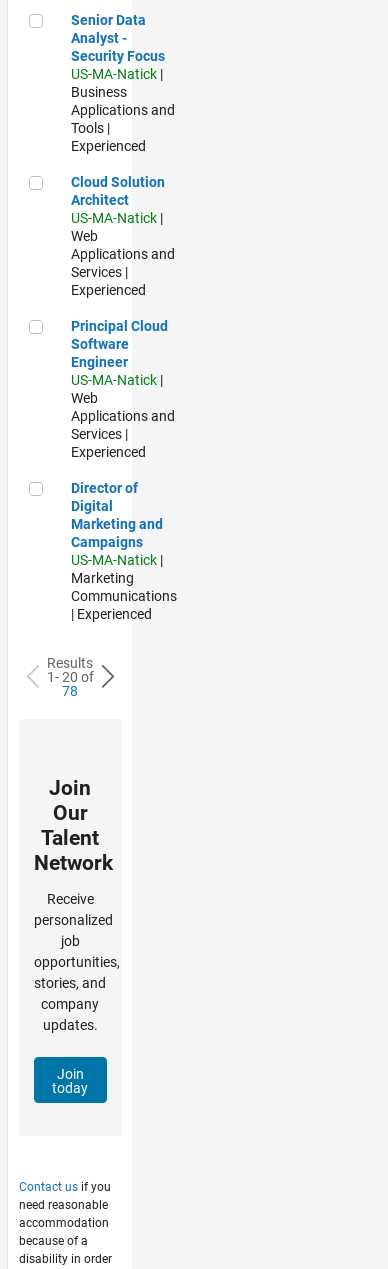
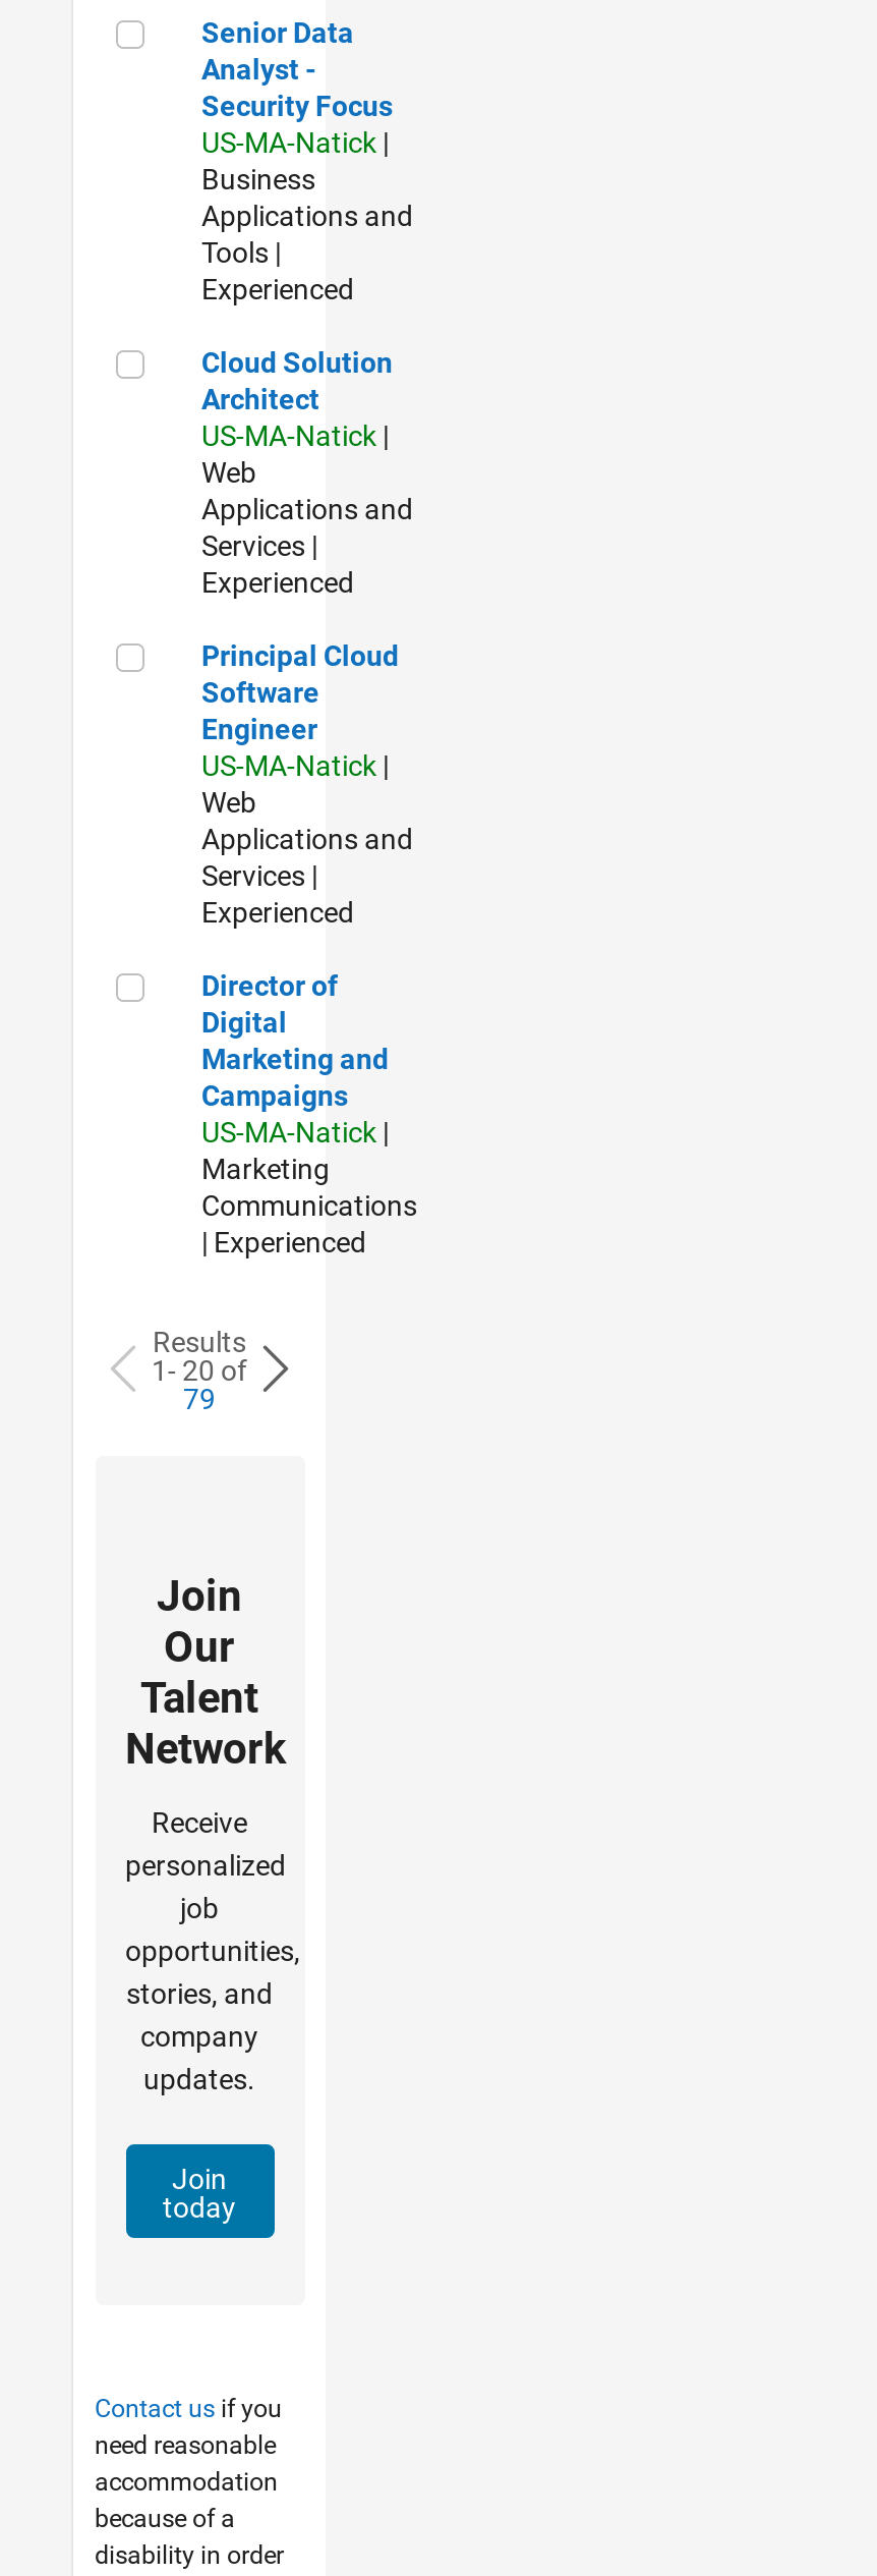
- 78
+ 79
